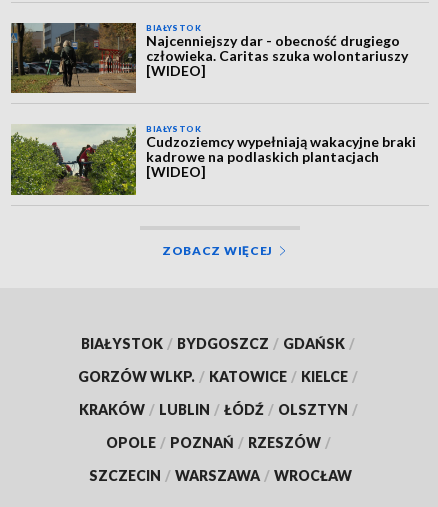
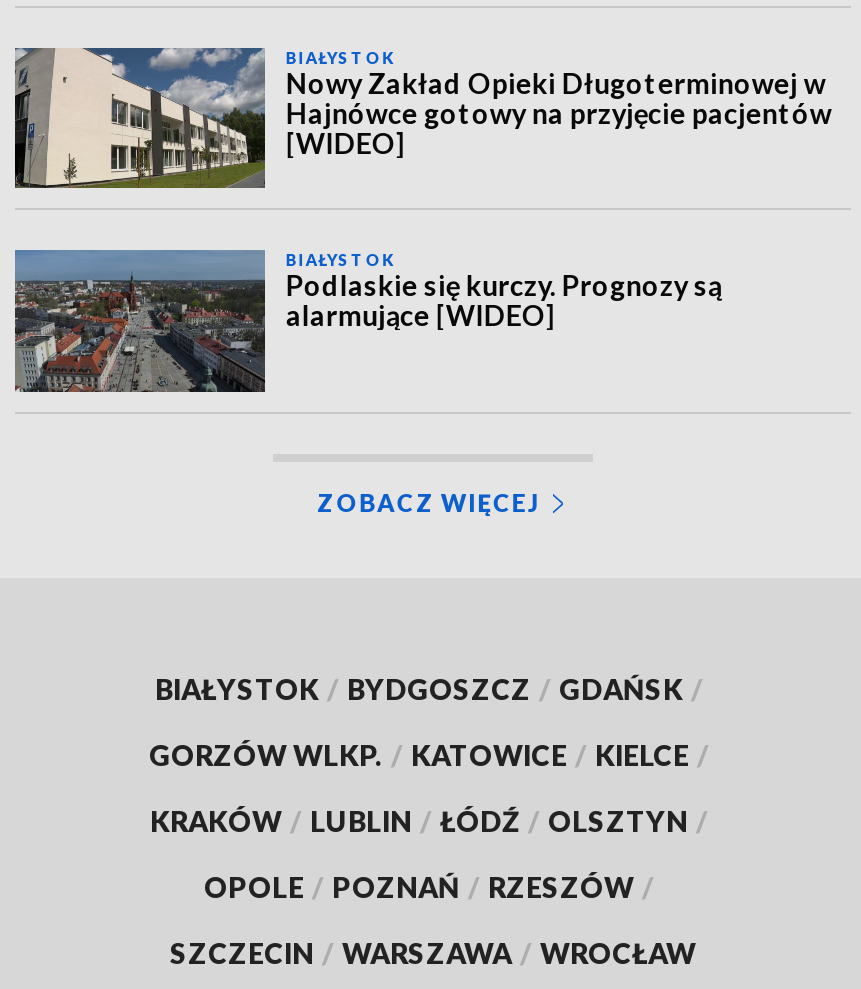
- [image]
- Najcenniejszy dar - obecność drugiego
- człowieka. Caritas szuka wolontariuszy
+ [image]
+ Nowy Zakład Opieki Długoterminowej w
+ Hajnówce gotowy na przyjęcie pacjentów

- [image]
- Cudzoziemcy wypełniają wakacyjne braki
- kadrowe na podlaskich plantacjach
- [WIDEO]
+ [image]
+ Podlaskie się kurczy. Prognozy są
+ alarmujące [WIDEO]
